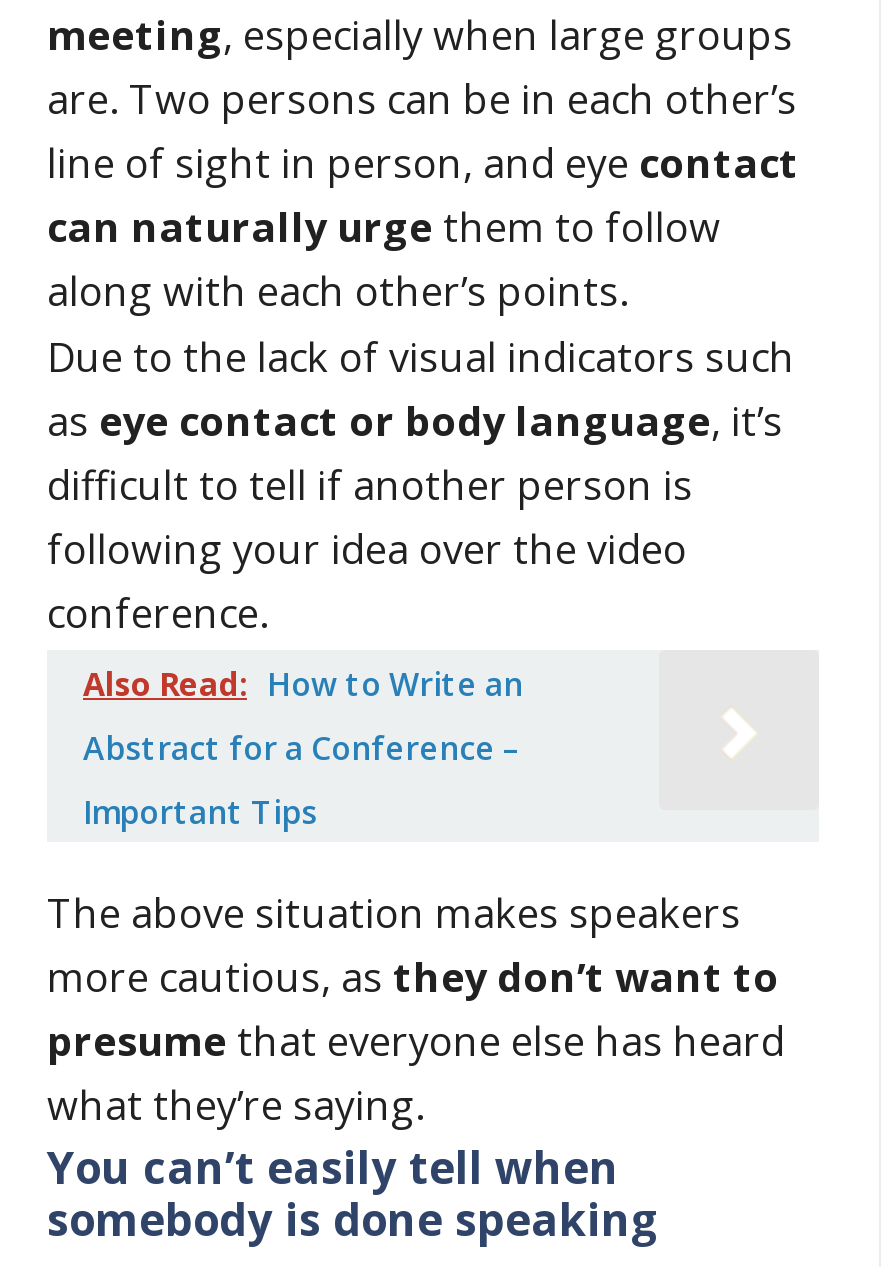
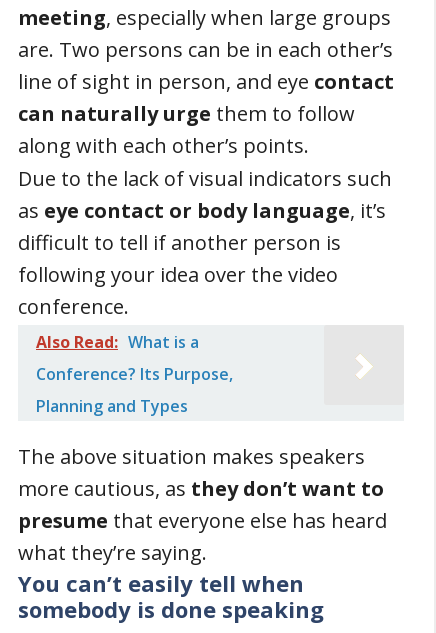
- Also Read: How to Write an
+ Also Read: What is a

- Abstract for a Conference –
+ Conference? Its Purpose,

- Important Tips
+ Planning and Types
